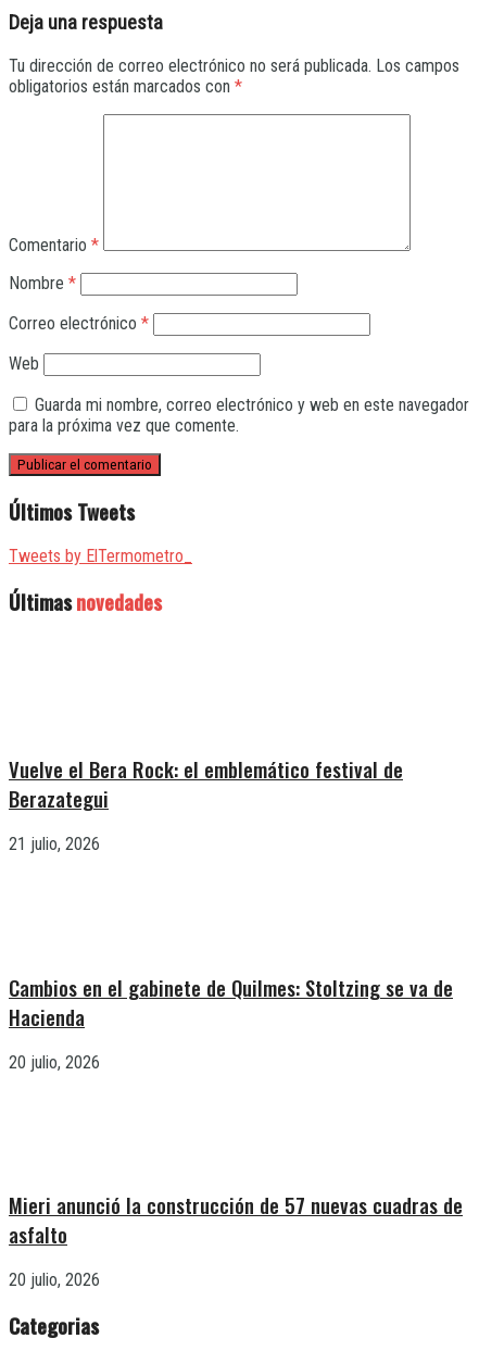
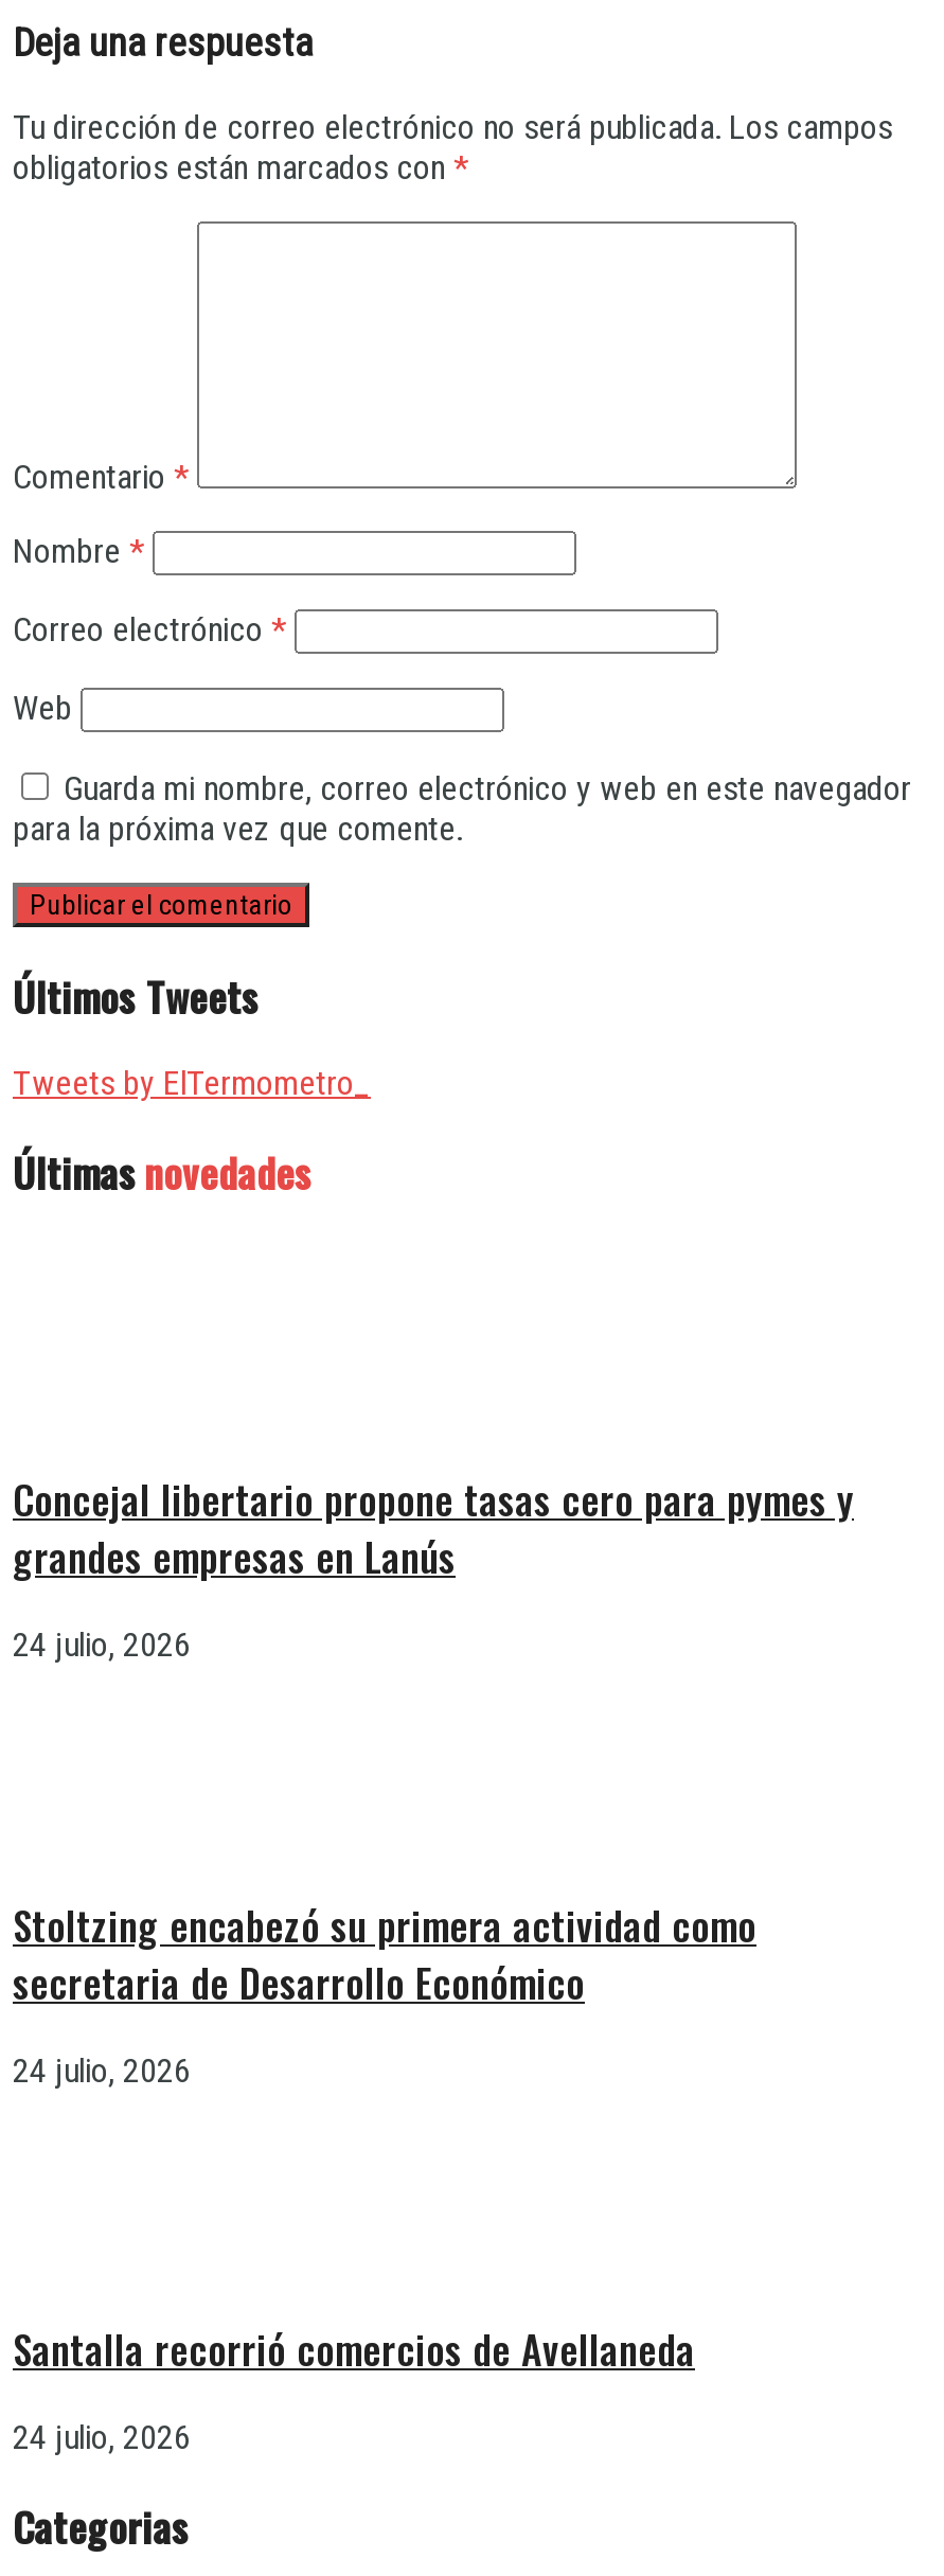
- Vuelve el Bera Rock: el emblemático festival de
- Berazategui
+ Concejal libertario propone tasas cero para pymes y
+ grandes empresas en Lanús

- 21 julio, 2026
+ 24 julio, 2026

- Cambios en el gabinete de Quilmes: Stoltzing se va de
- Hacienda
+ Stoltzing encabezó su primera actividad como
+ secretaria de Desarrollo Económico

- 20 julio, 2026
+ 24 julio, 2026

- Mieri anunció la construcción de 57 nuevas cuadras de
- asfalto
+ Santalla recorrió comercios de Avellaneda

- 20 julio, 2026
+ 24 julio, 2026
